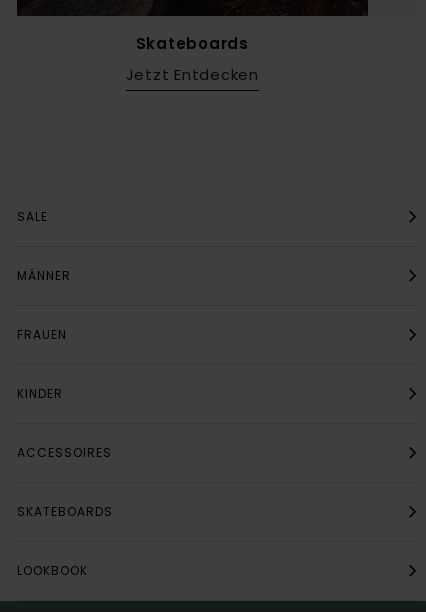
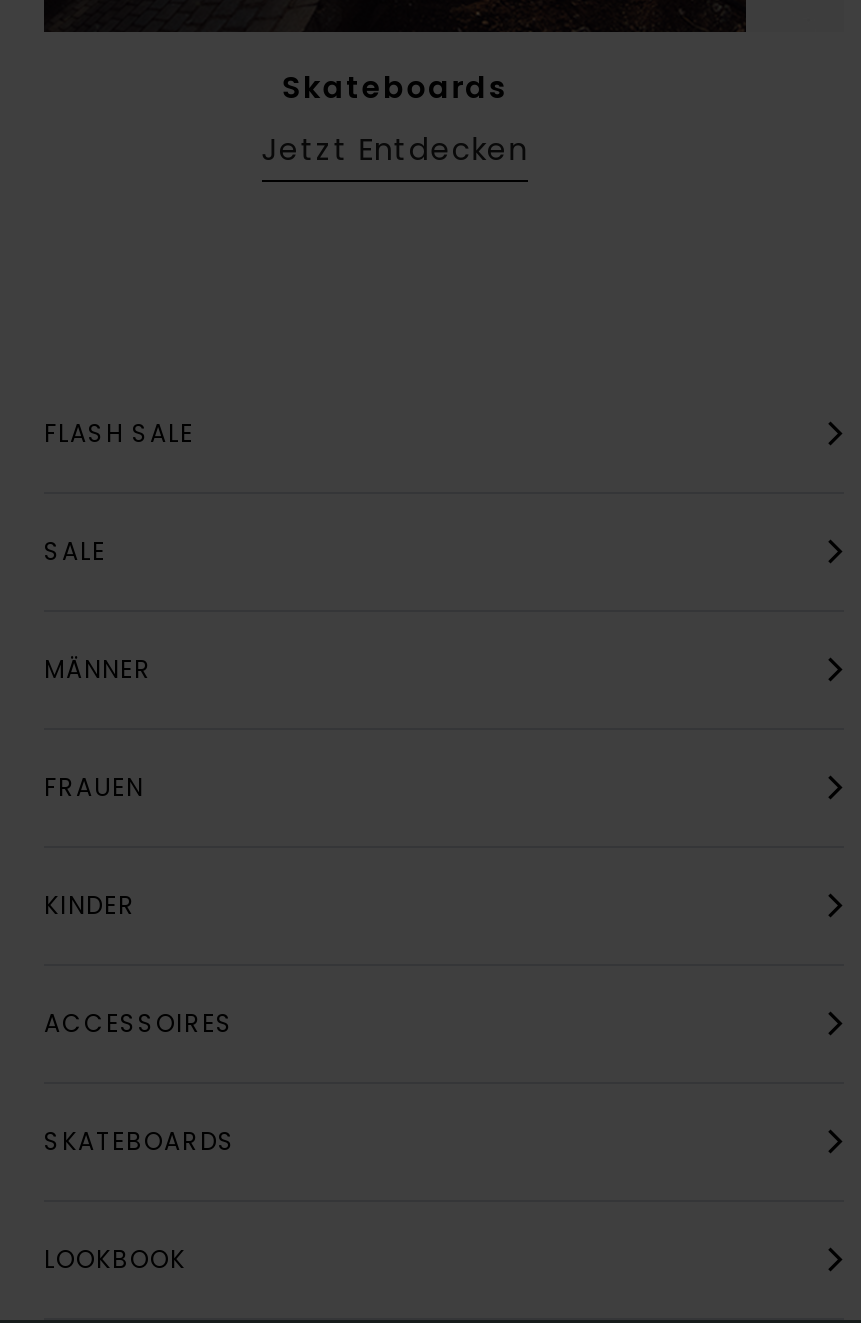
+ FLASH SALE
